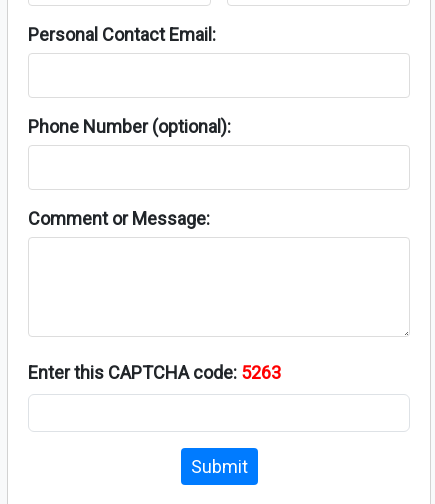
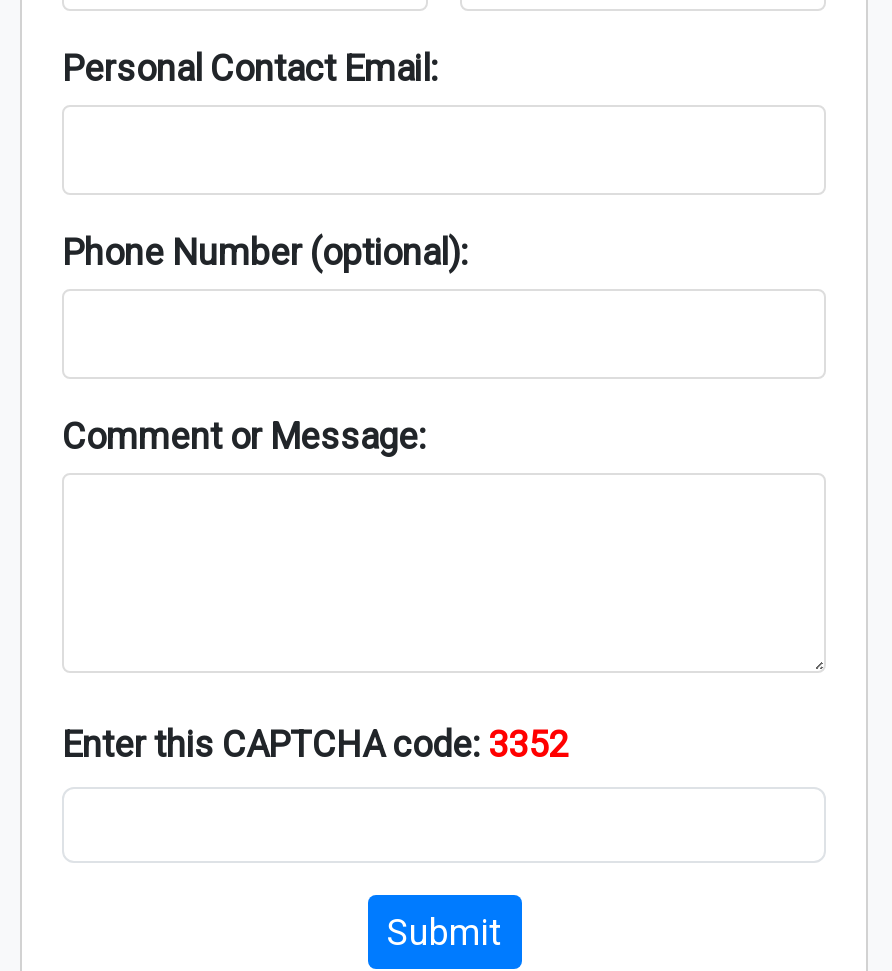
- Enter this CAPTCHA code: 5263
+ Enter this CAPTCHA code: 3352
